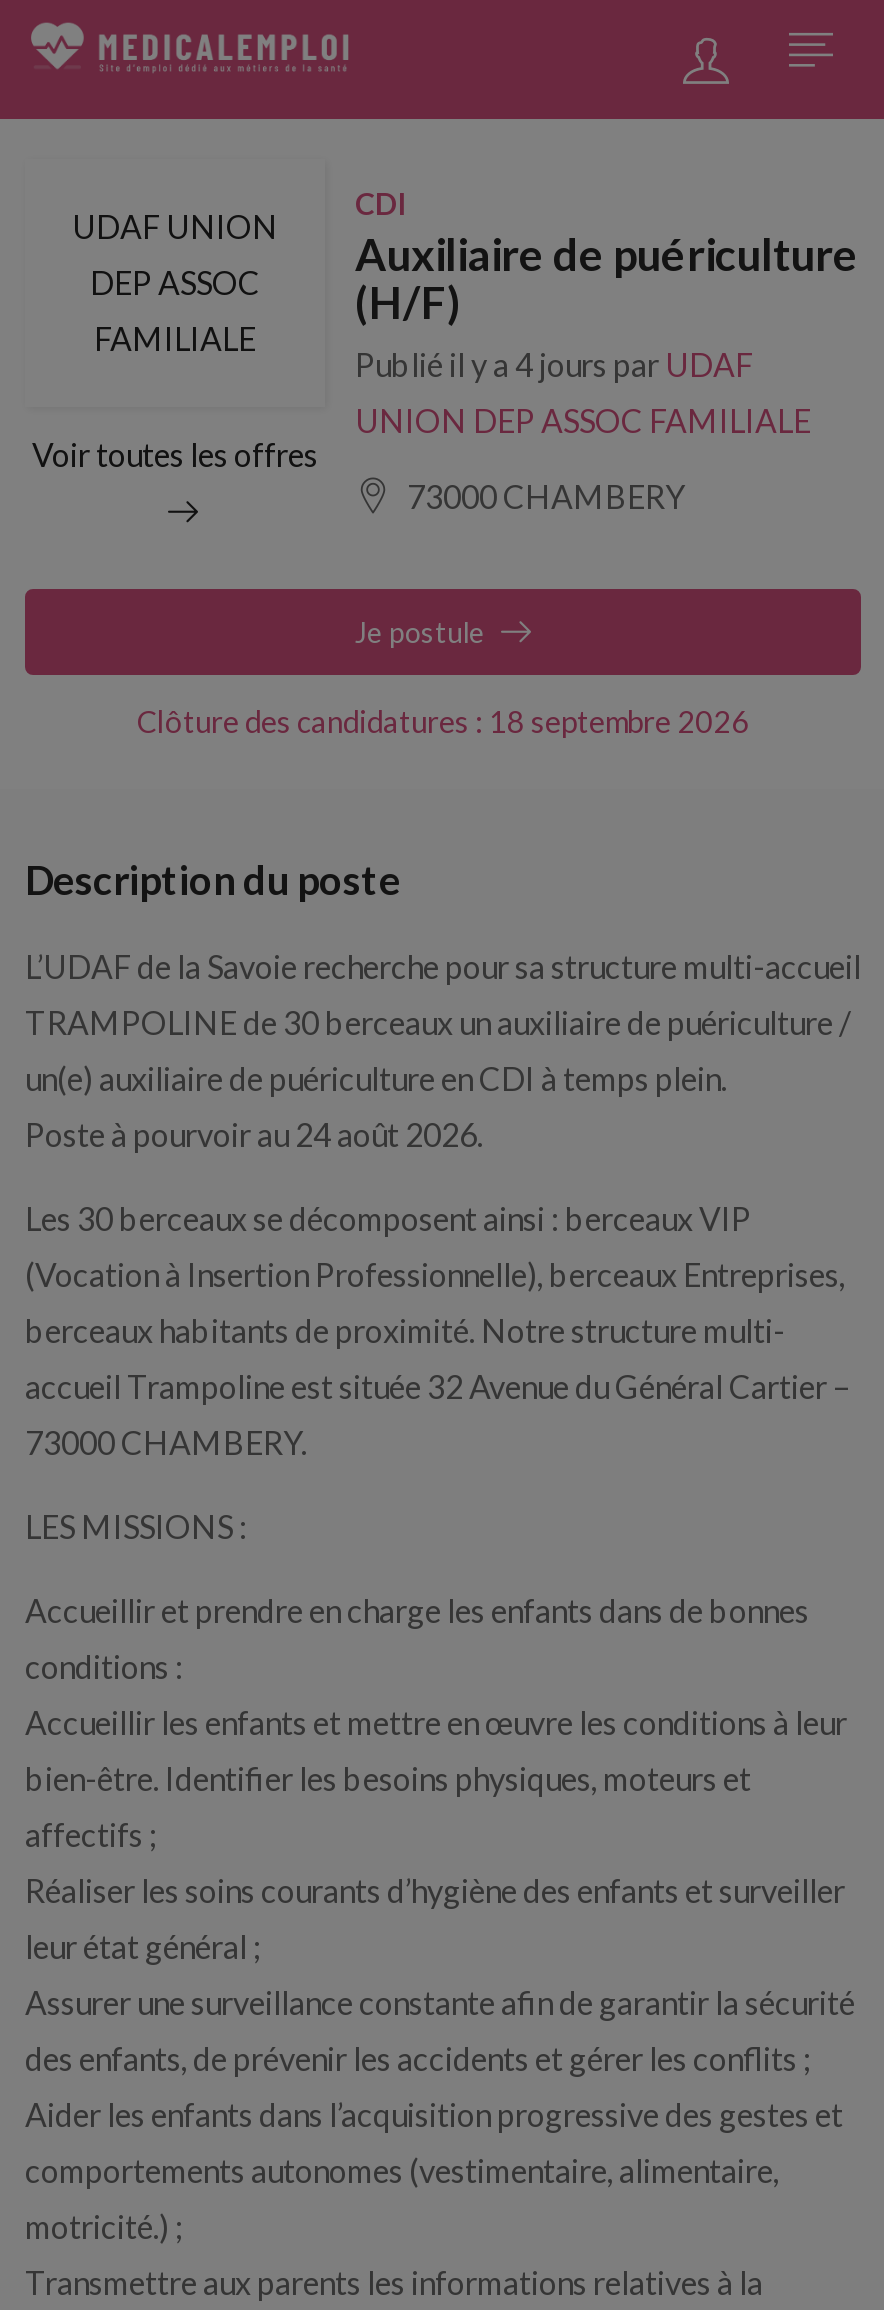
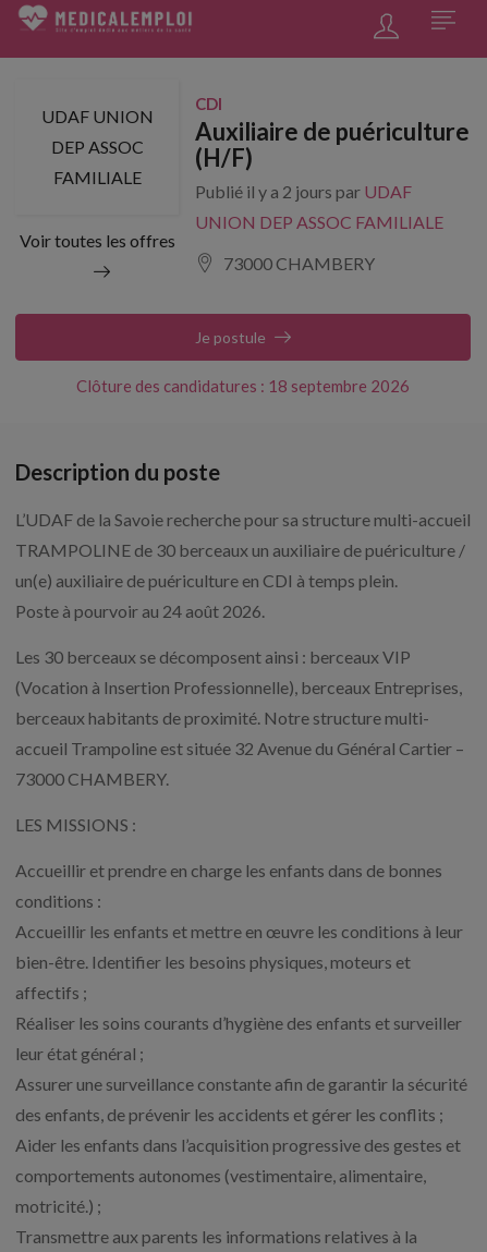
- Publié il y a 4 jours par UDAF
+ Publié il y a 2 jours par UDAF
